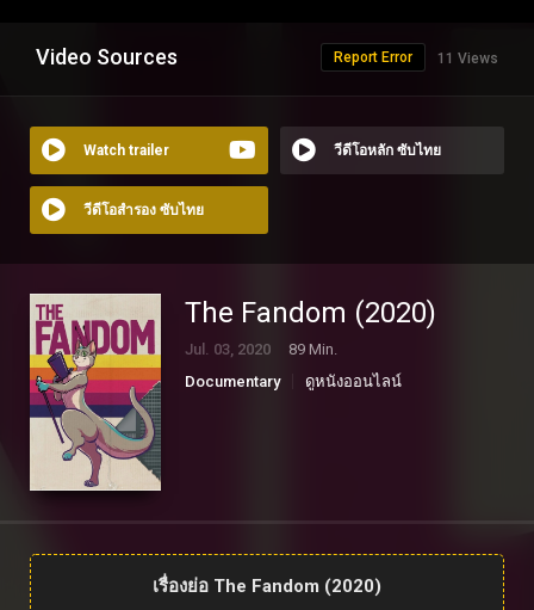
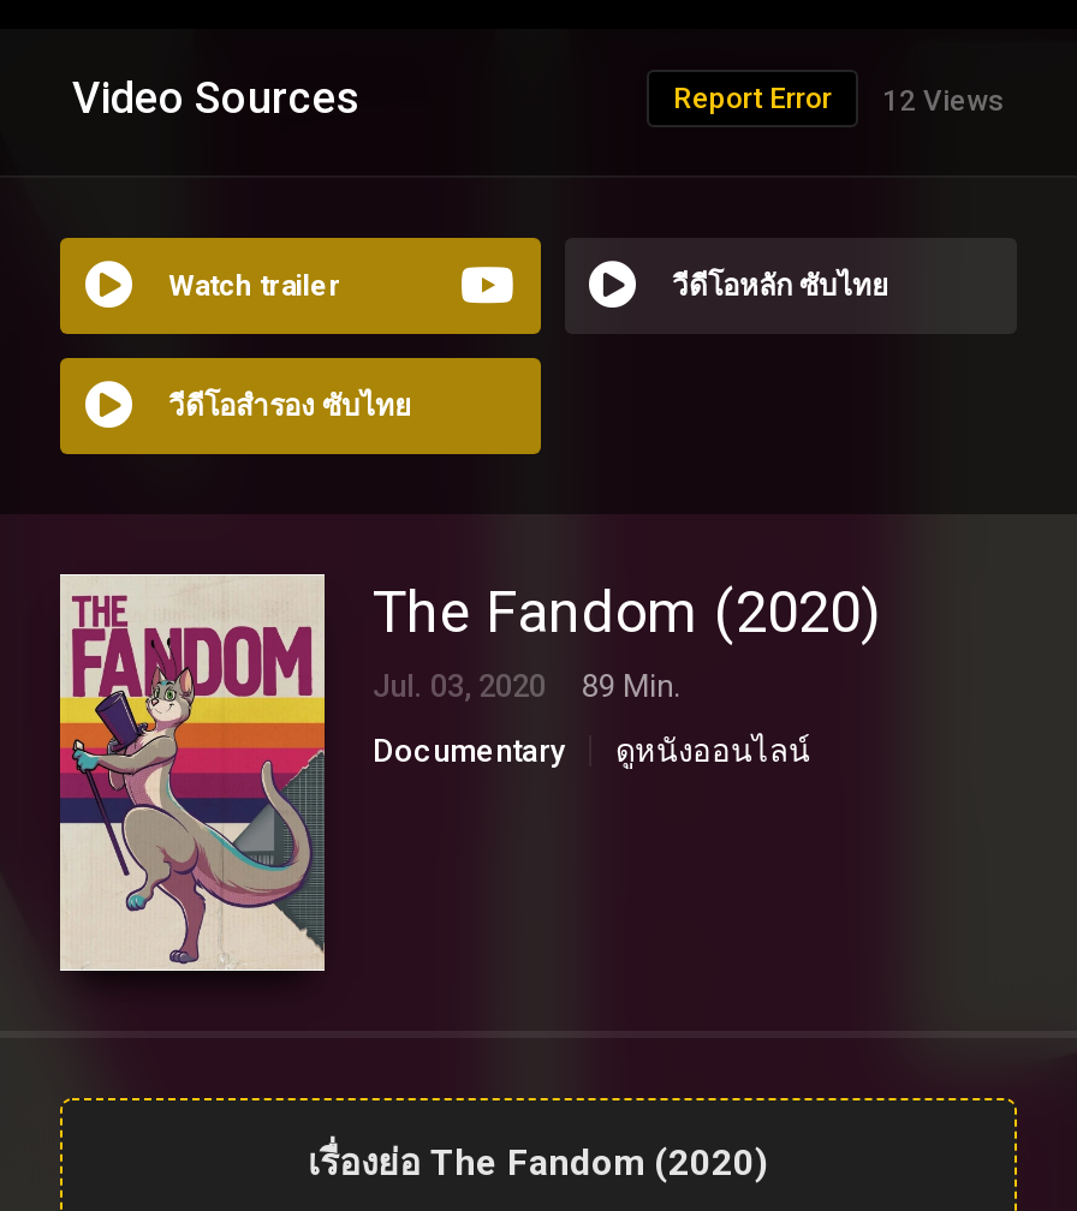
- Report Error 11 Views
+ Report Error 12 Views
